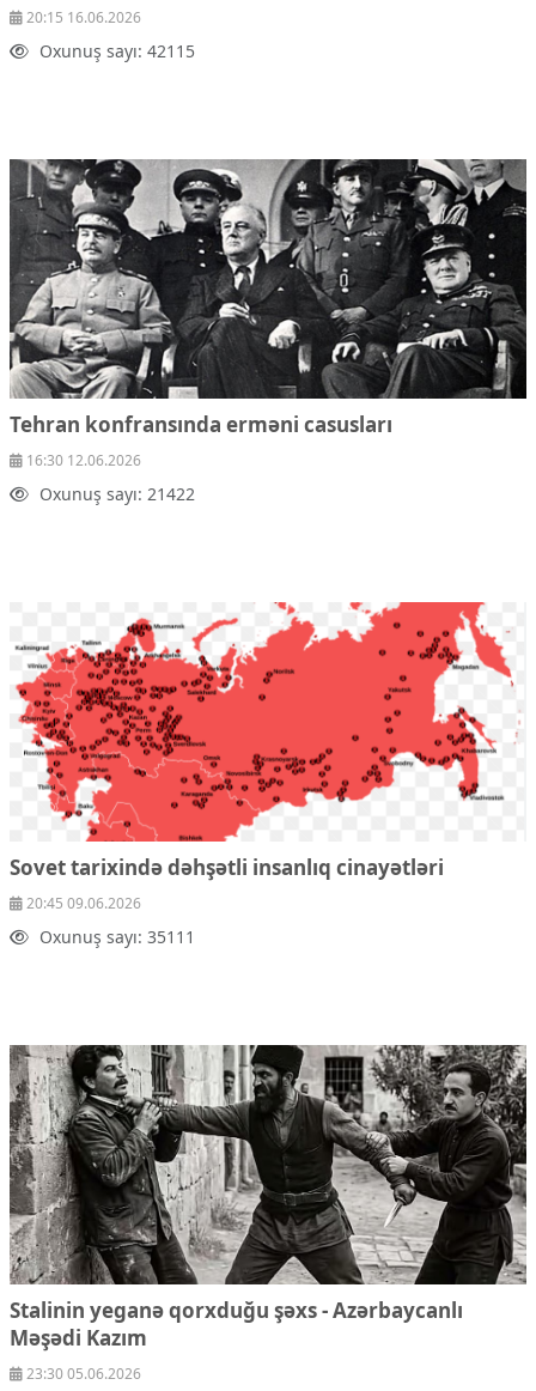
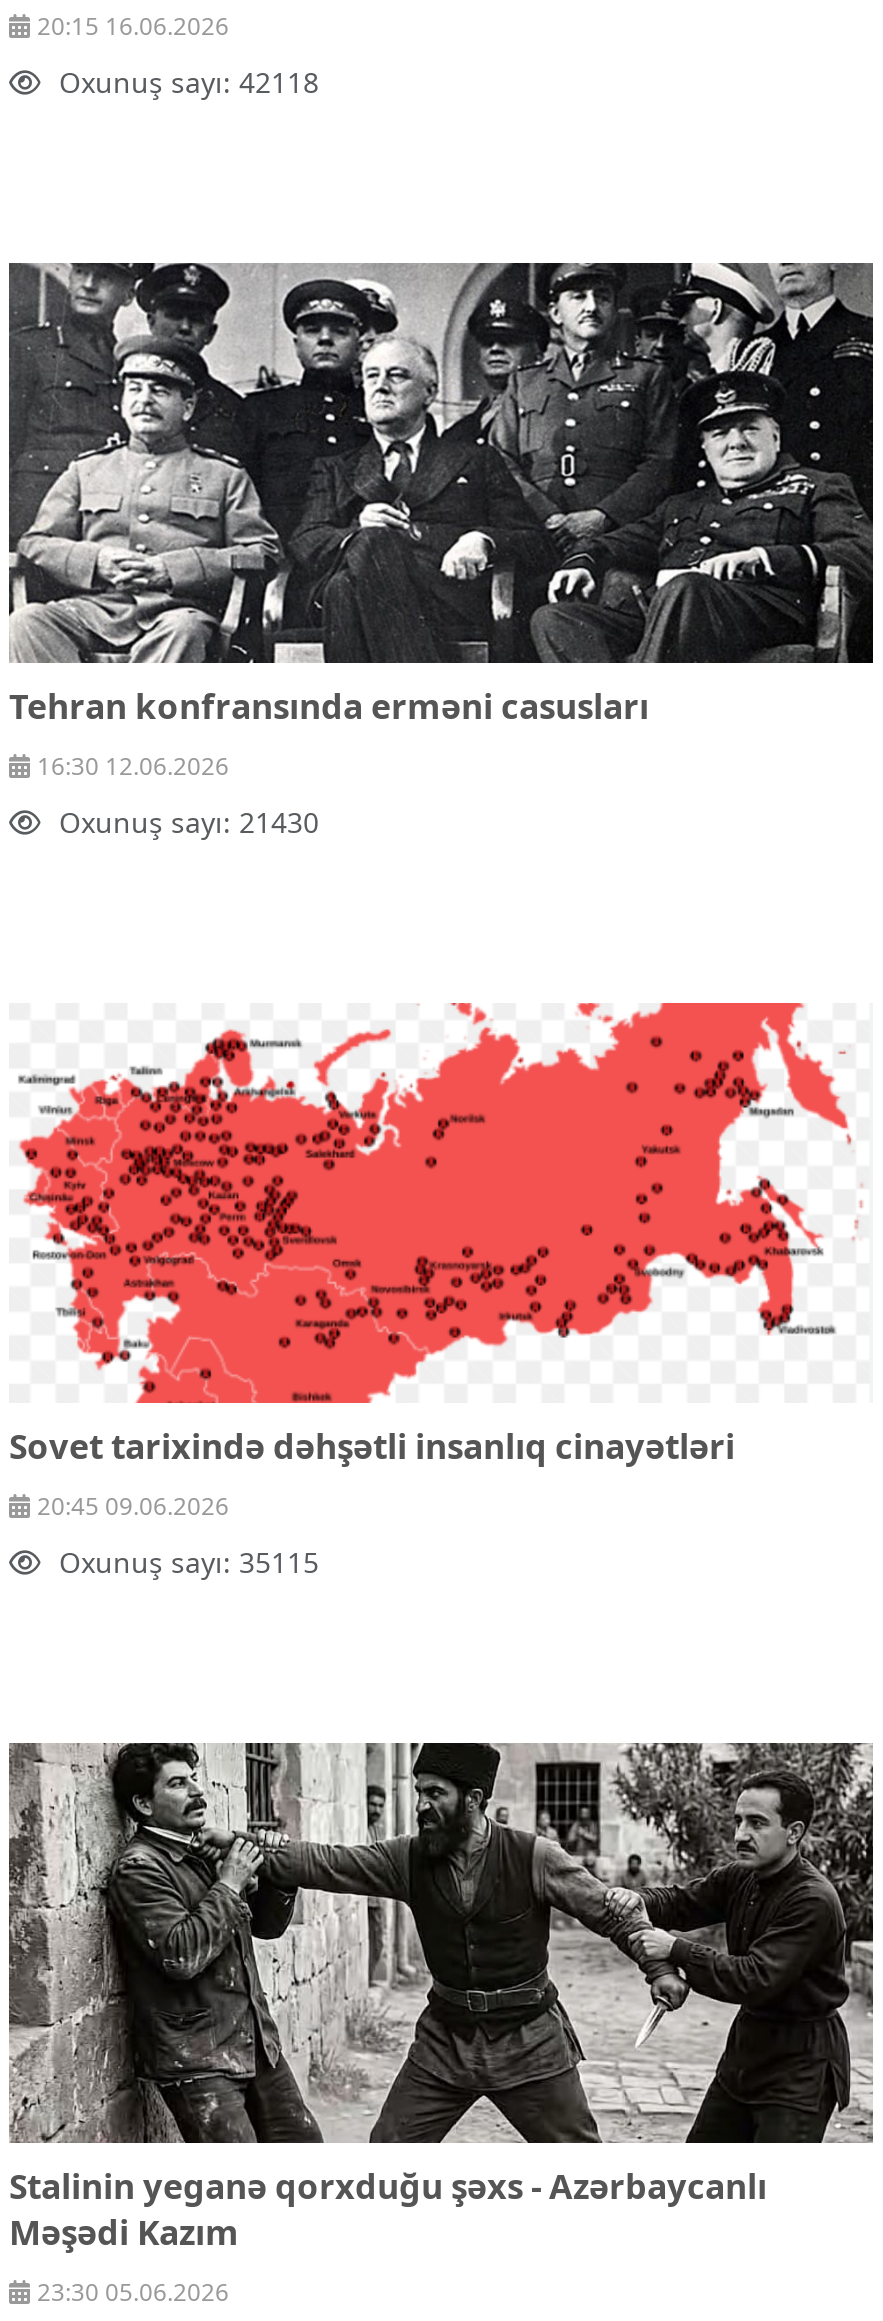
- Oxunuş sayı: 42115
+ Oxunuş sayı: 42118

- Oxunuş sayı: 21422
+ Oxunuş sayı: 21430

- Oxunuş sayı: 35111
+ Oxunuş sayı: 35115
